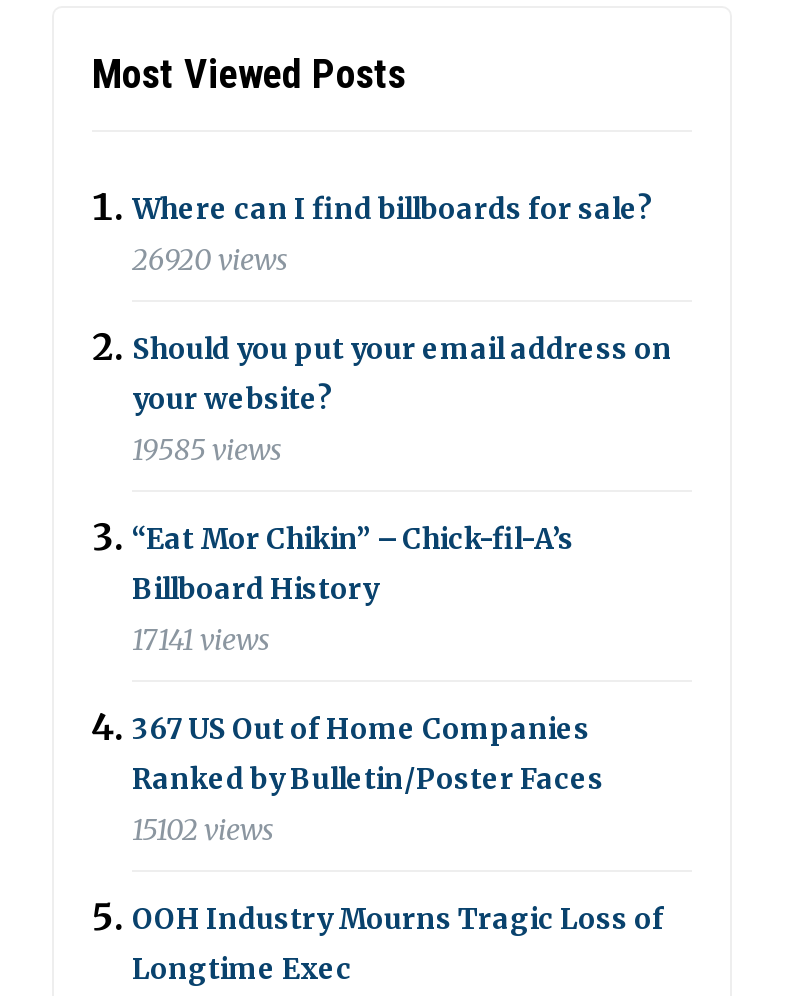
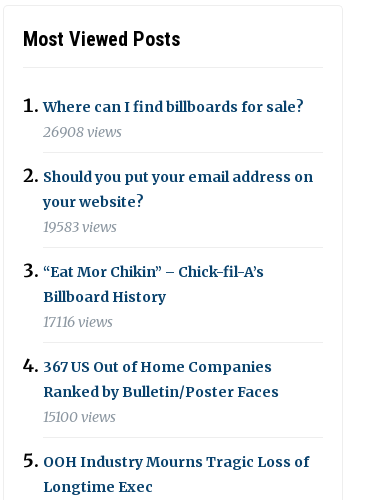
- 26920 views
+ 26908 views

- 19585 views
+ 19583 views

- 17141 views
+ 17116 views

- 15102 views
+ 15100 views
